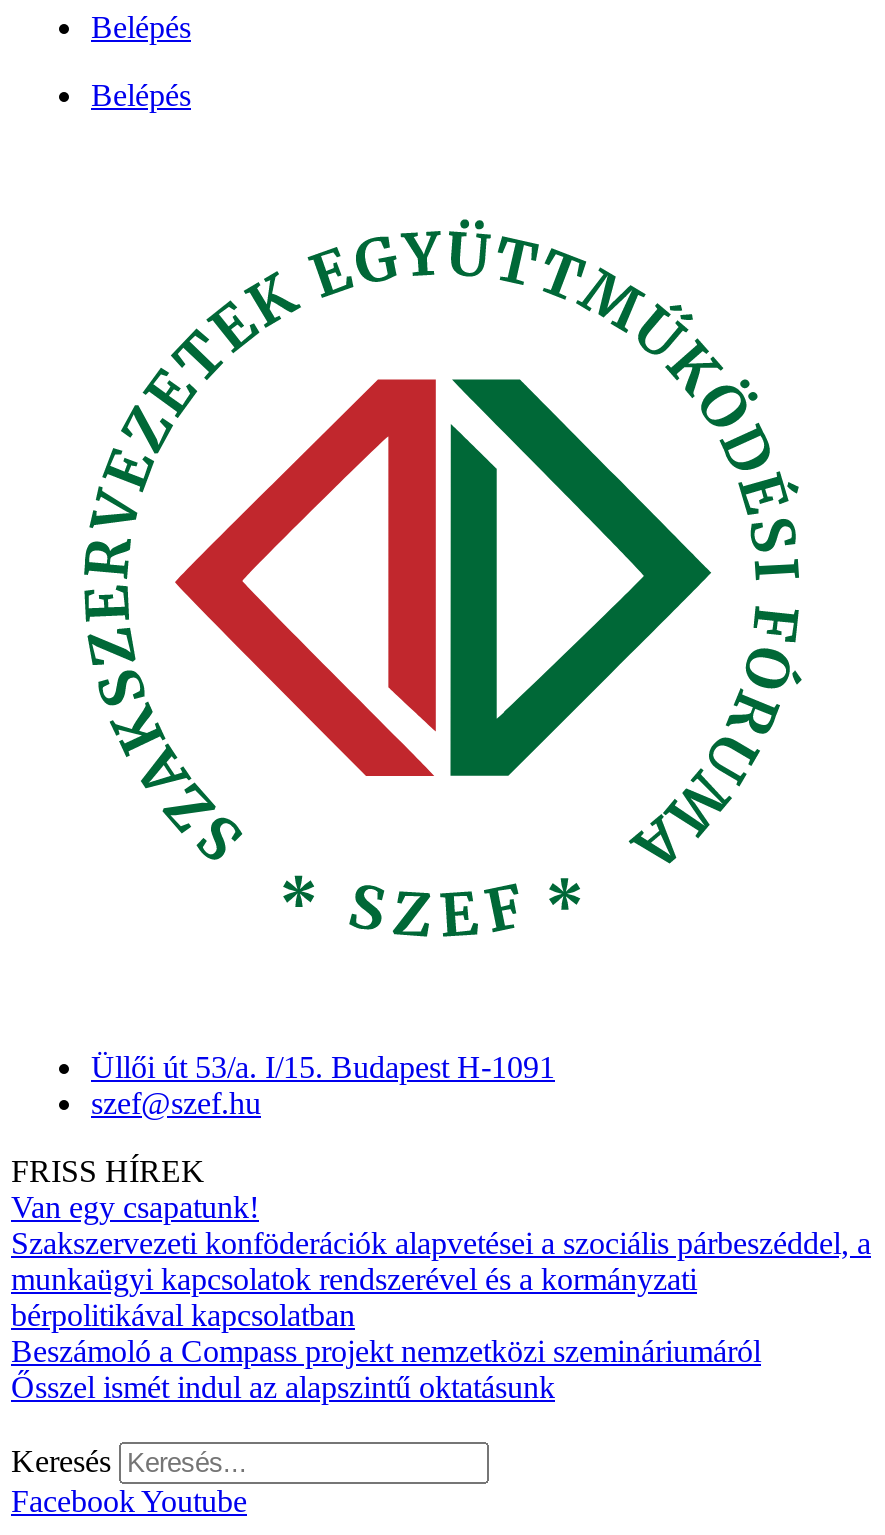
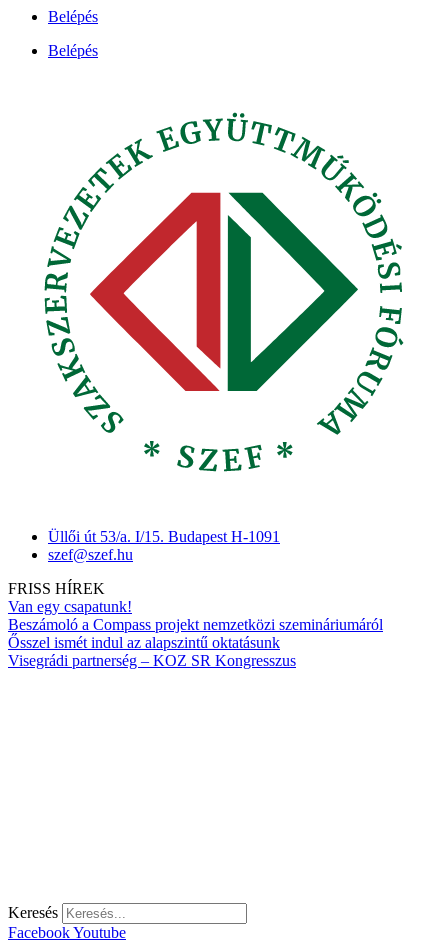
- Szakszervezeti konföderációk alapvetései a szociális párbeszéddel, a
- munkaügyi kapcsolatok rendszerével és a kormányzati
- bérpolitikával kapcsolatban

moved up: Beszámoló a Compass projekt nemzetközi szemináriumáról | Ősszel ismét indul az alapszintű oktatásunk

+ Visegrádi partnerség – KOZ SR Kongresszus
